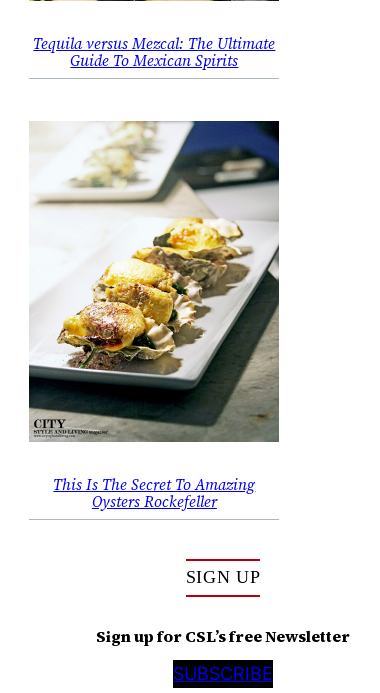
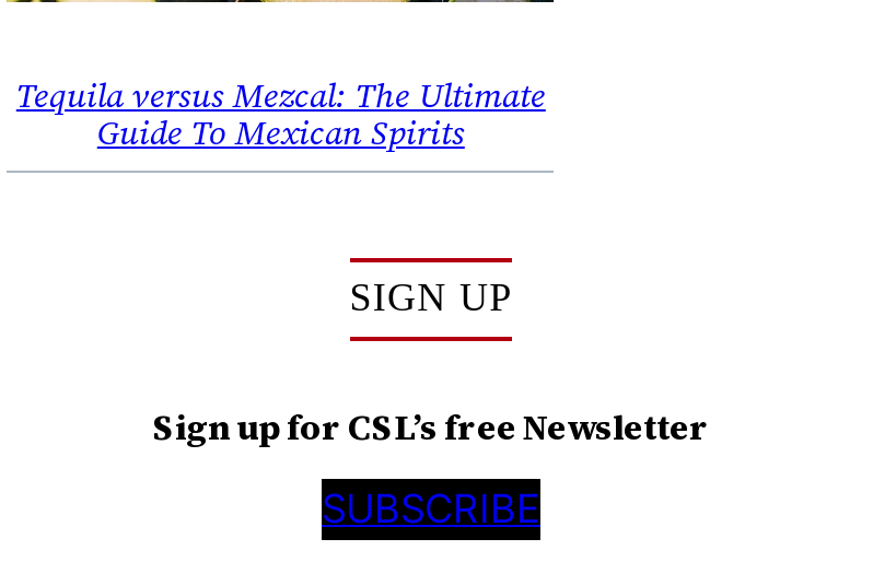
- [image]
- This Is The Secret To Amazing
- Oysters Rockefeller
